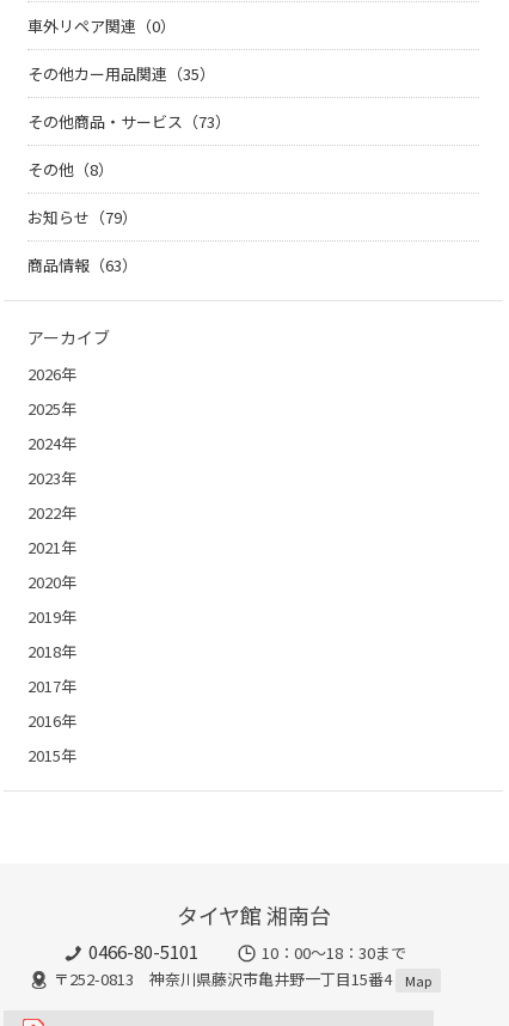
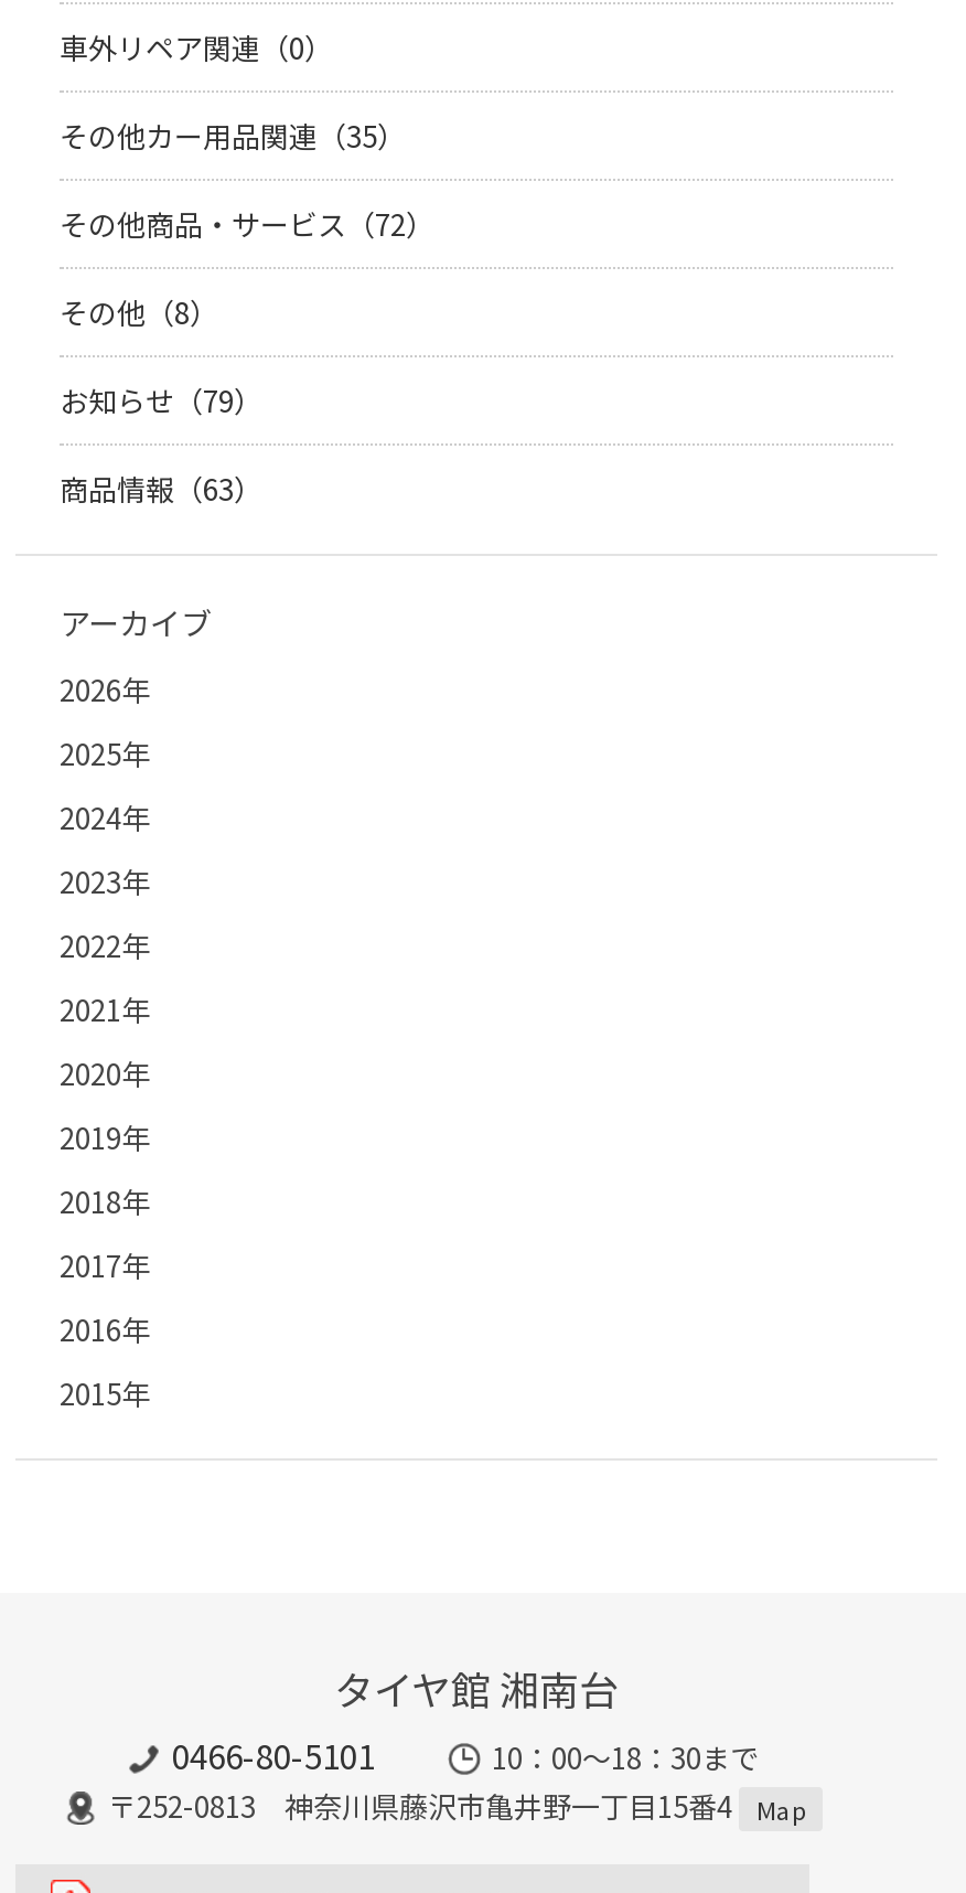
- その他商品・サービス（73）
+ その他商品・サービス（72）
